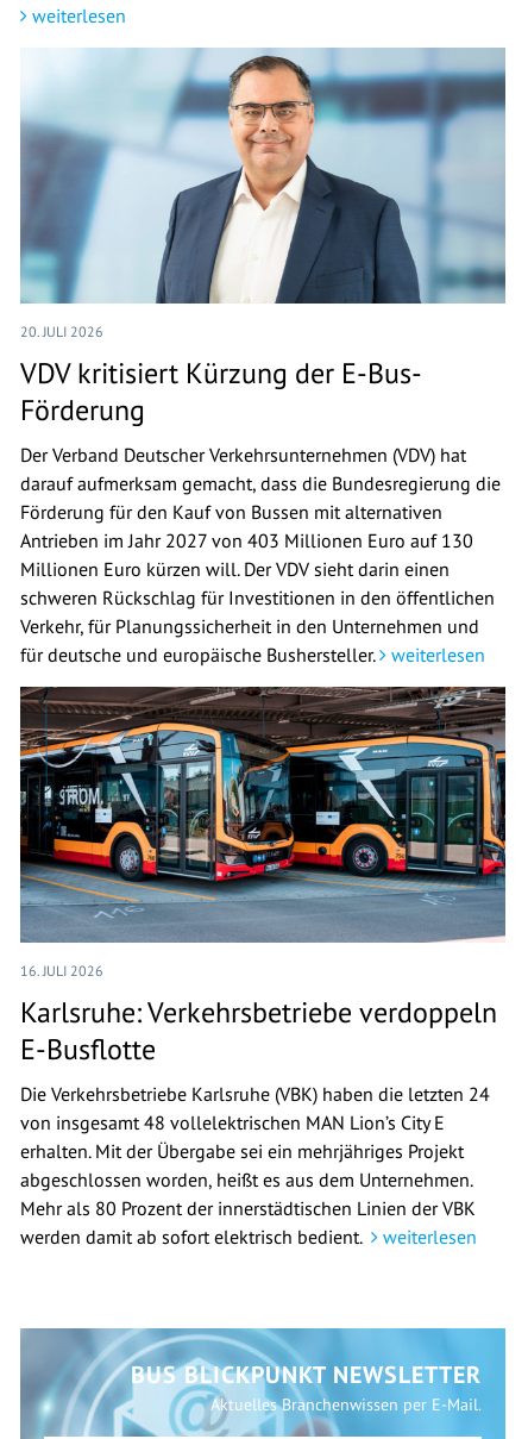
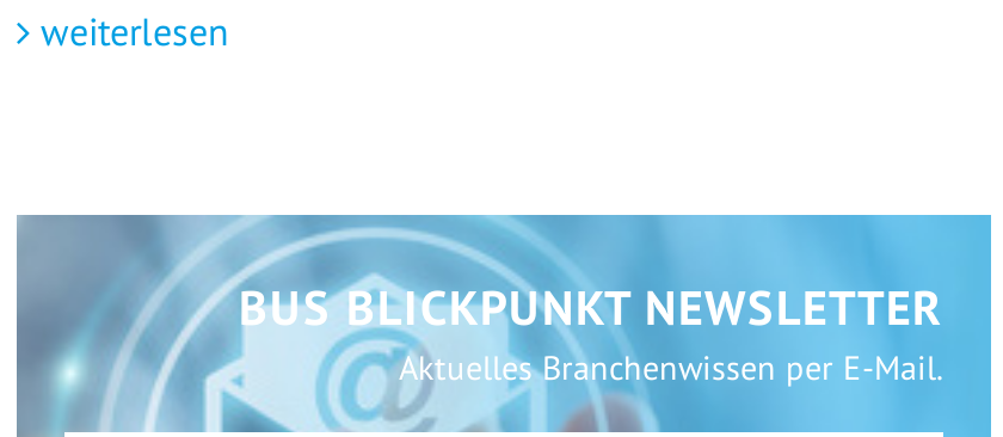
- [image]
- 20. JULI 2026
- VDV kritisiert Kürzung der E-Bus-
- Förderung
- Der Verband Deutscher Verkehrsunternehmen (VDV) hat
- darauf aufmerksam gemacht, dass die Bundesregierung die
- Förderung für den Kauf von Bussen mit alternativen
- Antrieben im Jahr 2027 von 403 Millionen Euro auf 130
- Millionen Euro kürzen will. Der VDV sieht darin einen
- schweren Rückschlag für Investitionen in den öffentlichen
- Verkehr, für Planungssicherheit in den Unternehmen und
- für deutsche und europäische Bushersteller. weiterlesen

- [image]
- 16. JULI 2026
- Karlsruhe: Verkehrsbetriebe verdoppeln
- E-Busflotte
- Die Verkehrsbetriebe Karlsruhe (VBK) haben die letzten 24
- von insgesamt 48 vollelektrischen MAN Lion’s City E
- erhalten. Mit der Übergabe sei ein mehrjähriges Projekt
- abgeschlossen worden, heißt es aus dem Unternehmen.
- Mehr als 80 Prozent der innerstädtischen Linien der VBK
- werden damit ab sofort elektrisch bedient. weiterlesen
